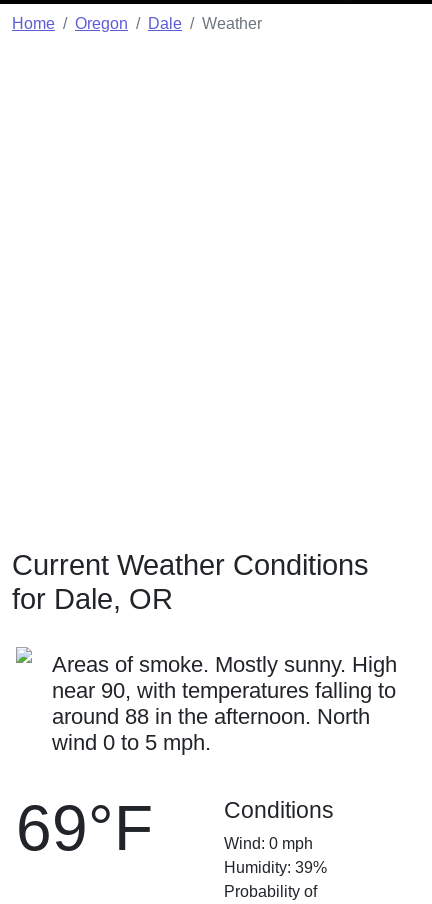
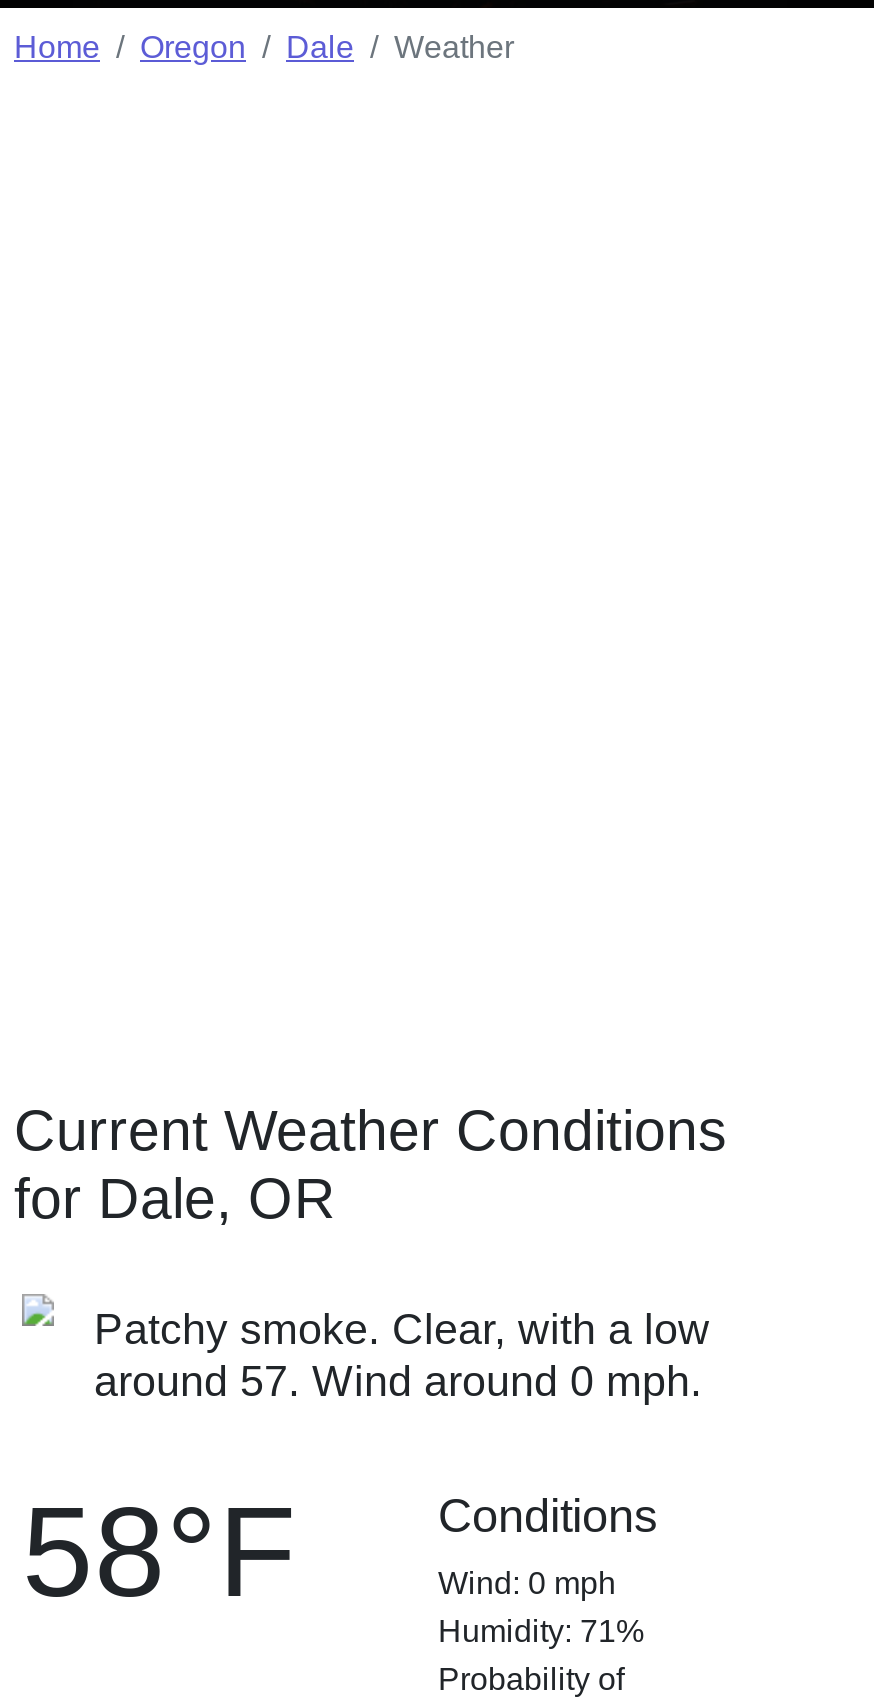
- Areas of smoke. Mostly sunny. High
- near 90, with temperatures falling to
- around 88 in the afternoon. North
- wind 0 to 5 mph.
+ Patchy smoke. Clear, with a low
+ around 57. Wind around 0 mph.

- 69°F
+ 58°F

- Humidity: 39%
+ Humidity: 71%
